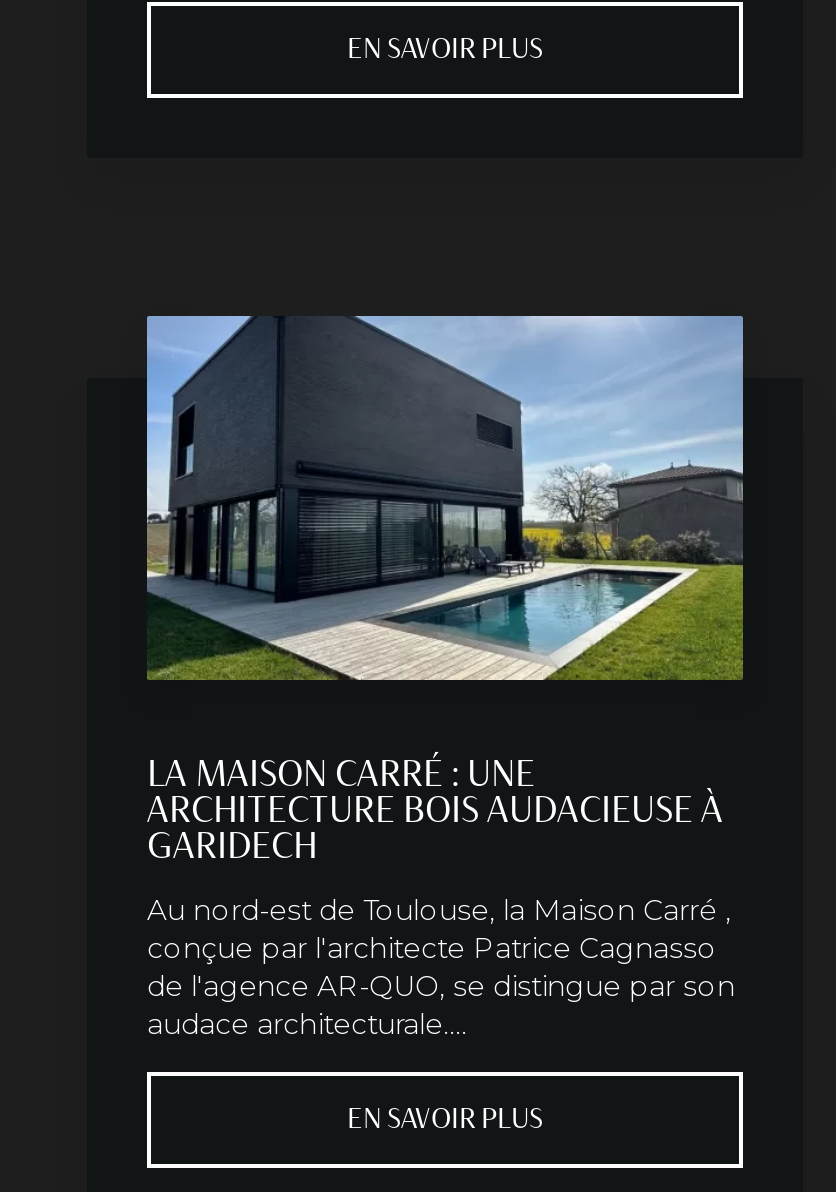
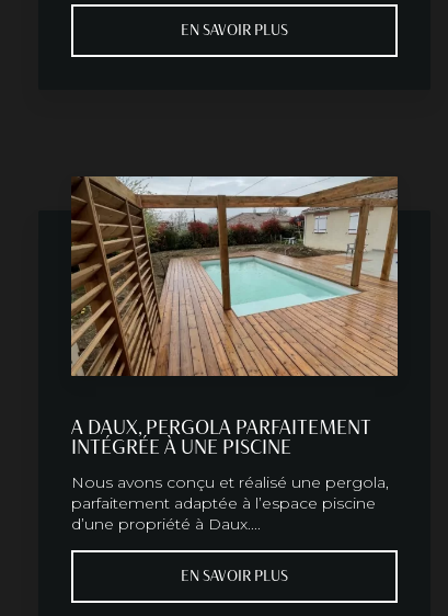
- [image]
- LA MAISON CARRÉ : UNE
- ARCHITECTURE BOIS AUDACIEUSE À
- GARIDECH
+ [image]
+ A DAUX, PERGOLA PARFAITEMENT
+ INTÉGRÉE À UNE PISCINE

- Au nord-est de Toulouse, la Maison Carré ,
- conçue par l'architecte Patrice Cagnasso
- de l'agence AR-QUO, se distingue par son
- audace architecturale....
+ Nous avons conçu et réalisé une pergola,
+ parfaitement adaptée à l’espace piscine
+ d’une propriété à Daux....
